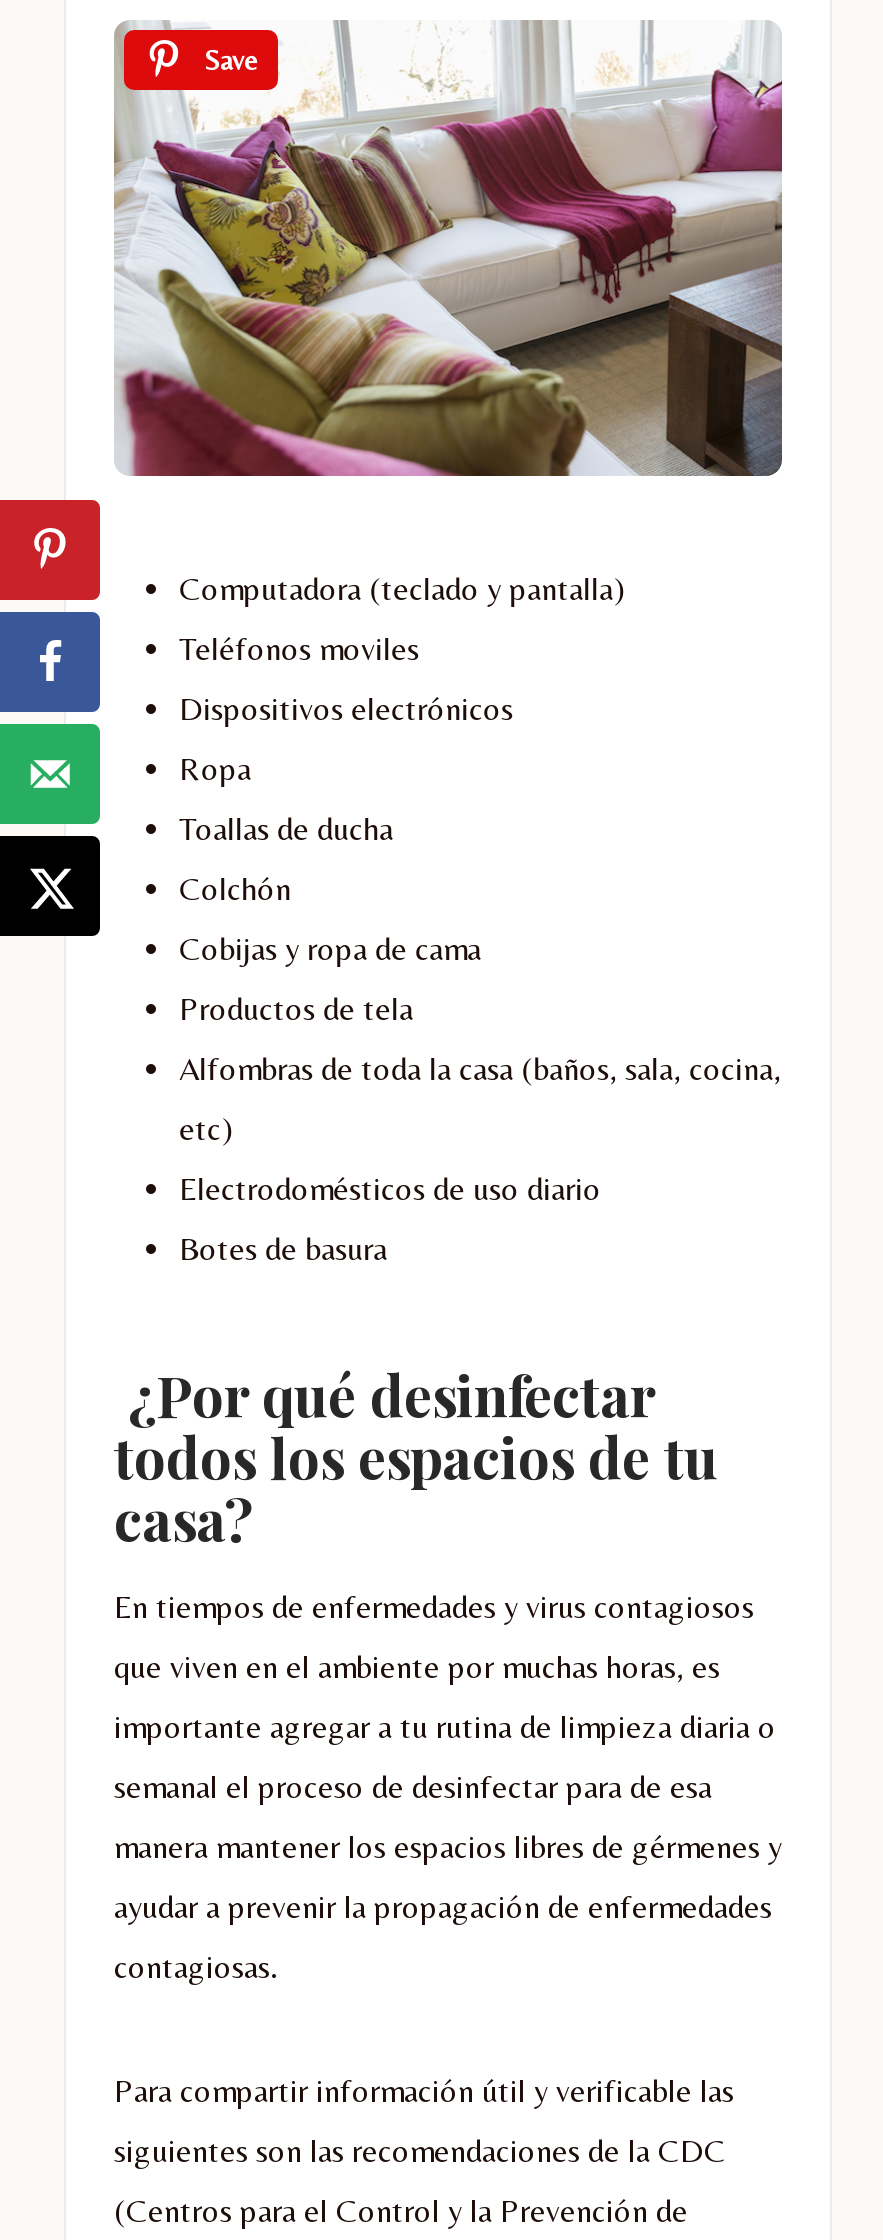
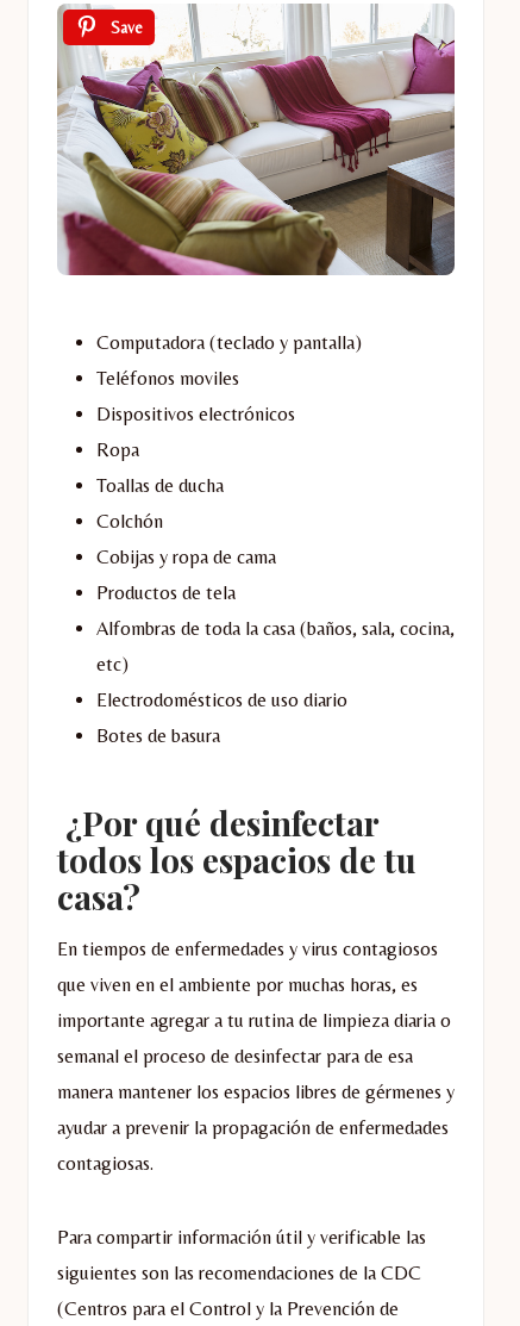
- [image]
